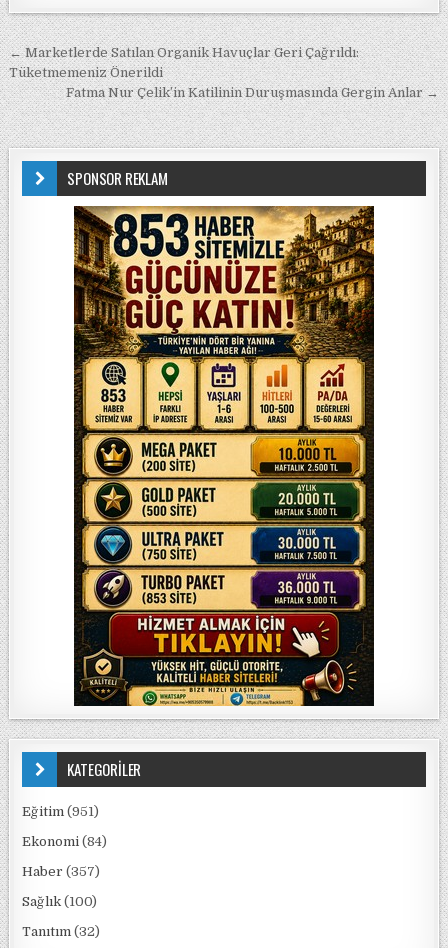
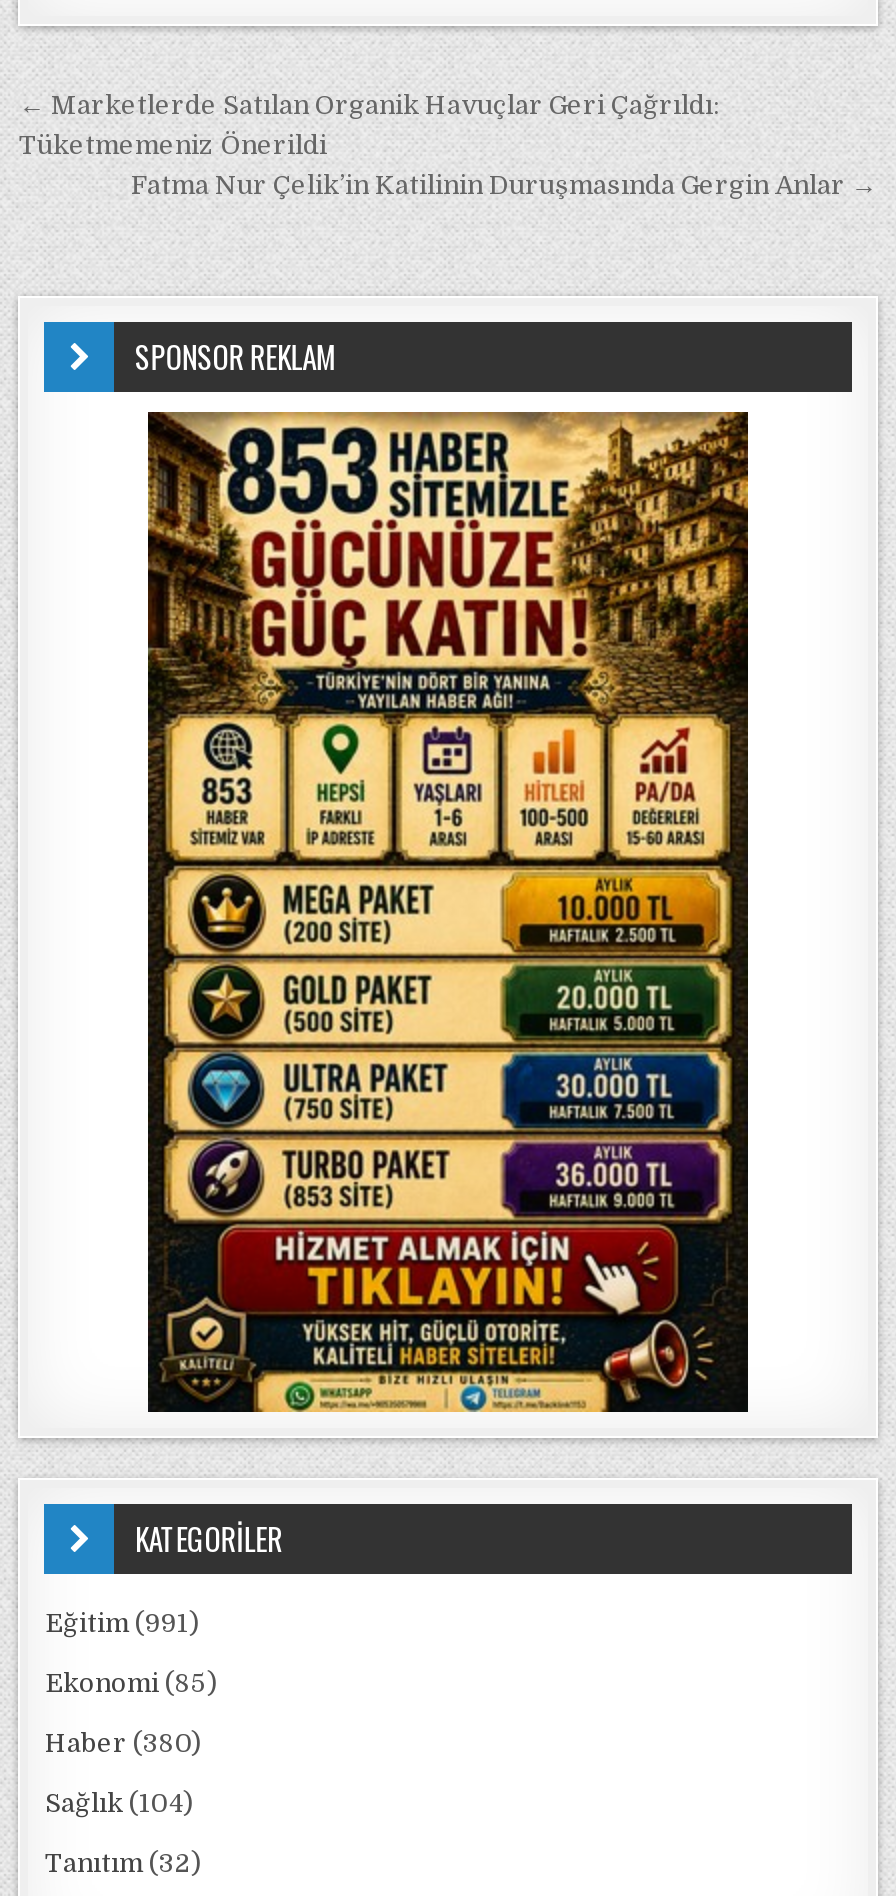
- Eğitim (951)
+ Eğitim (991)

- Ekonomi (84)
+ Ekonomi (85)

- Haber (357)
+ Haber (380)

- Sağlık (100)
+ Sağlık (104)
